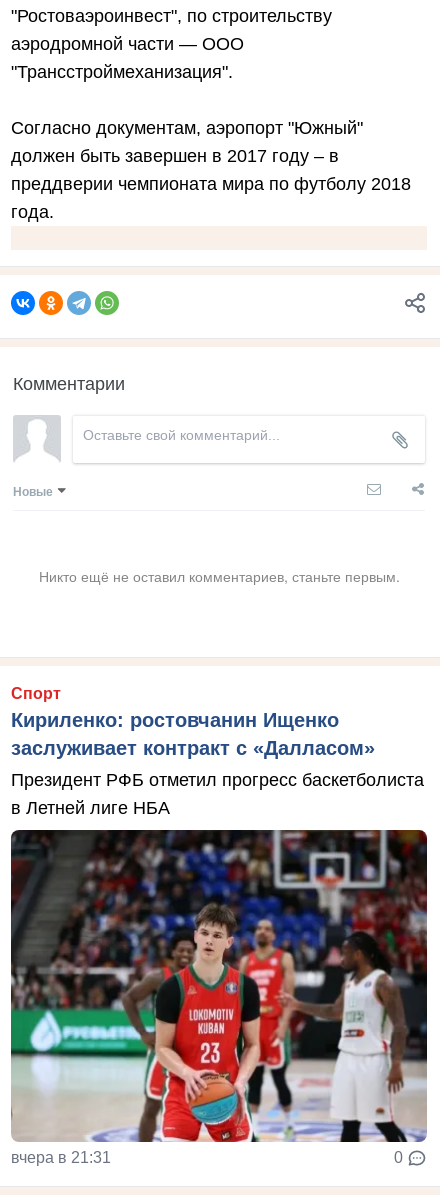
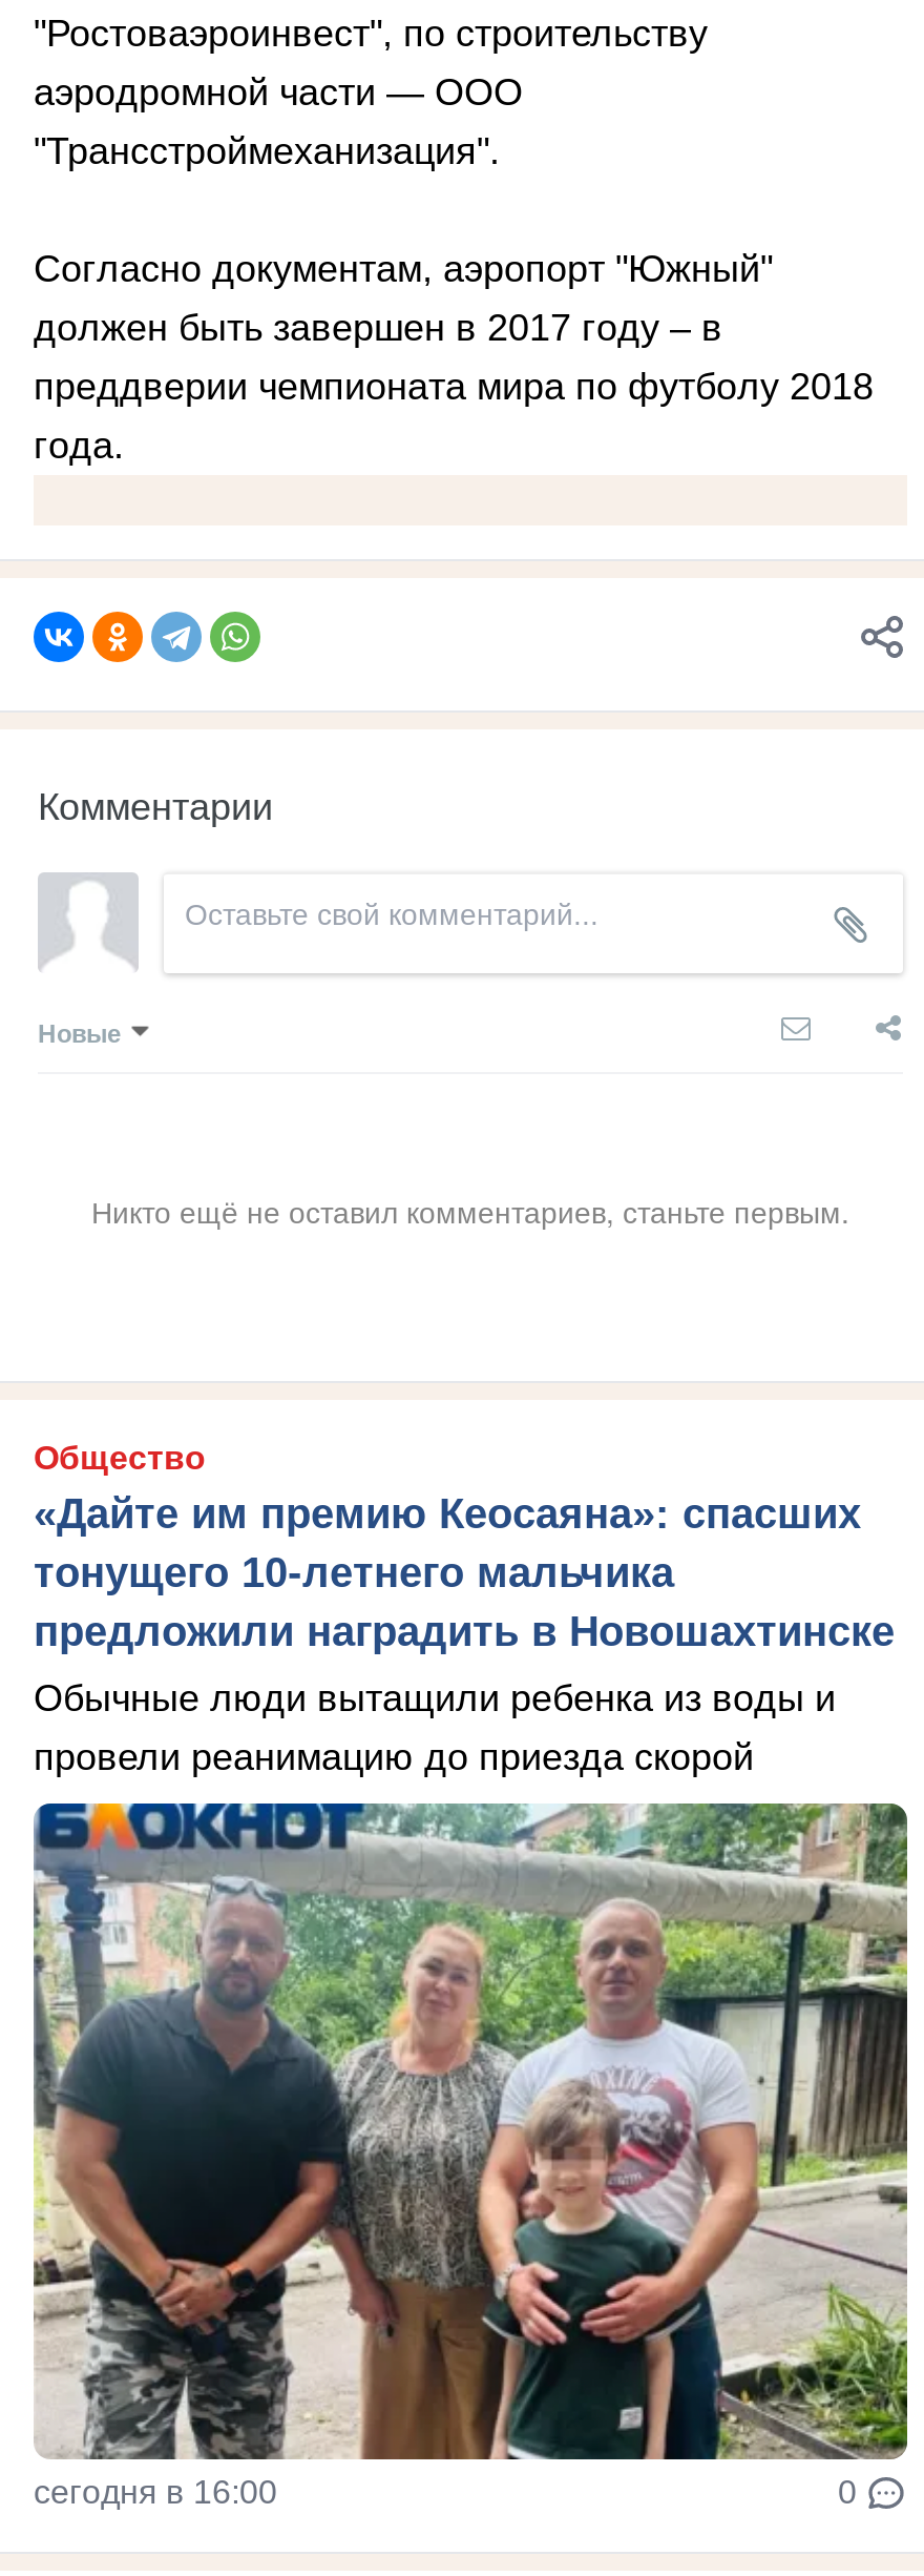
- Спорт
- Кириленко: ростовчанин Ищенко
- заслуживает контракт с «Далласом»
+ Общество
+ «Дайте им премию Кеосаяна»: спасших
+ тонущего 10-летнего мальчика
+ предложили наградить в Новошахтинске

- Президент РФБ отметил прогресс баскетболиста
- в Летней лиге НБА
+ Обычные люди вытащили ребенка из воды и
+ провели реанимацию до приезда скорой

- [image]
- вчера в 21:31
+ [image]
+ сегодня в 16:00
